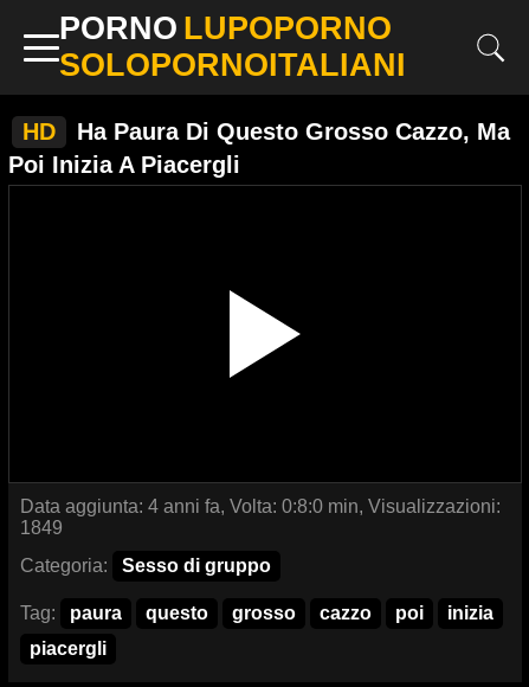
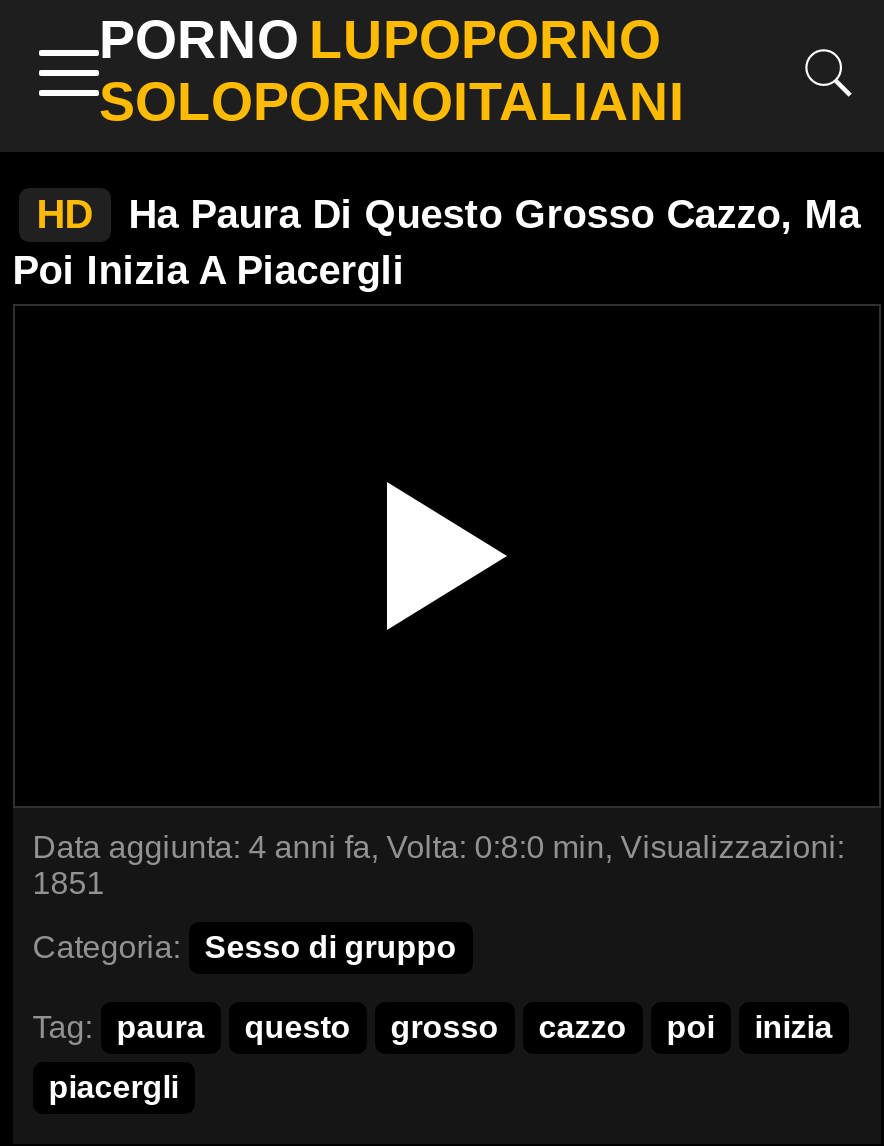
- 1849
+ 1851
